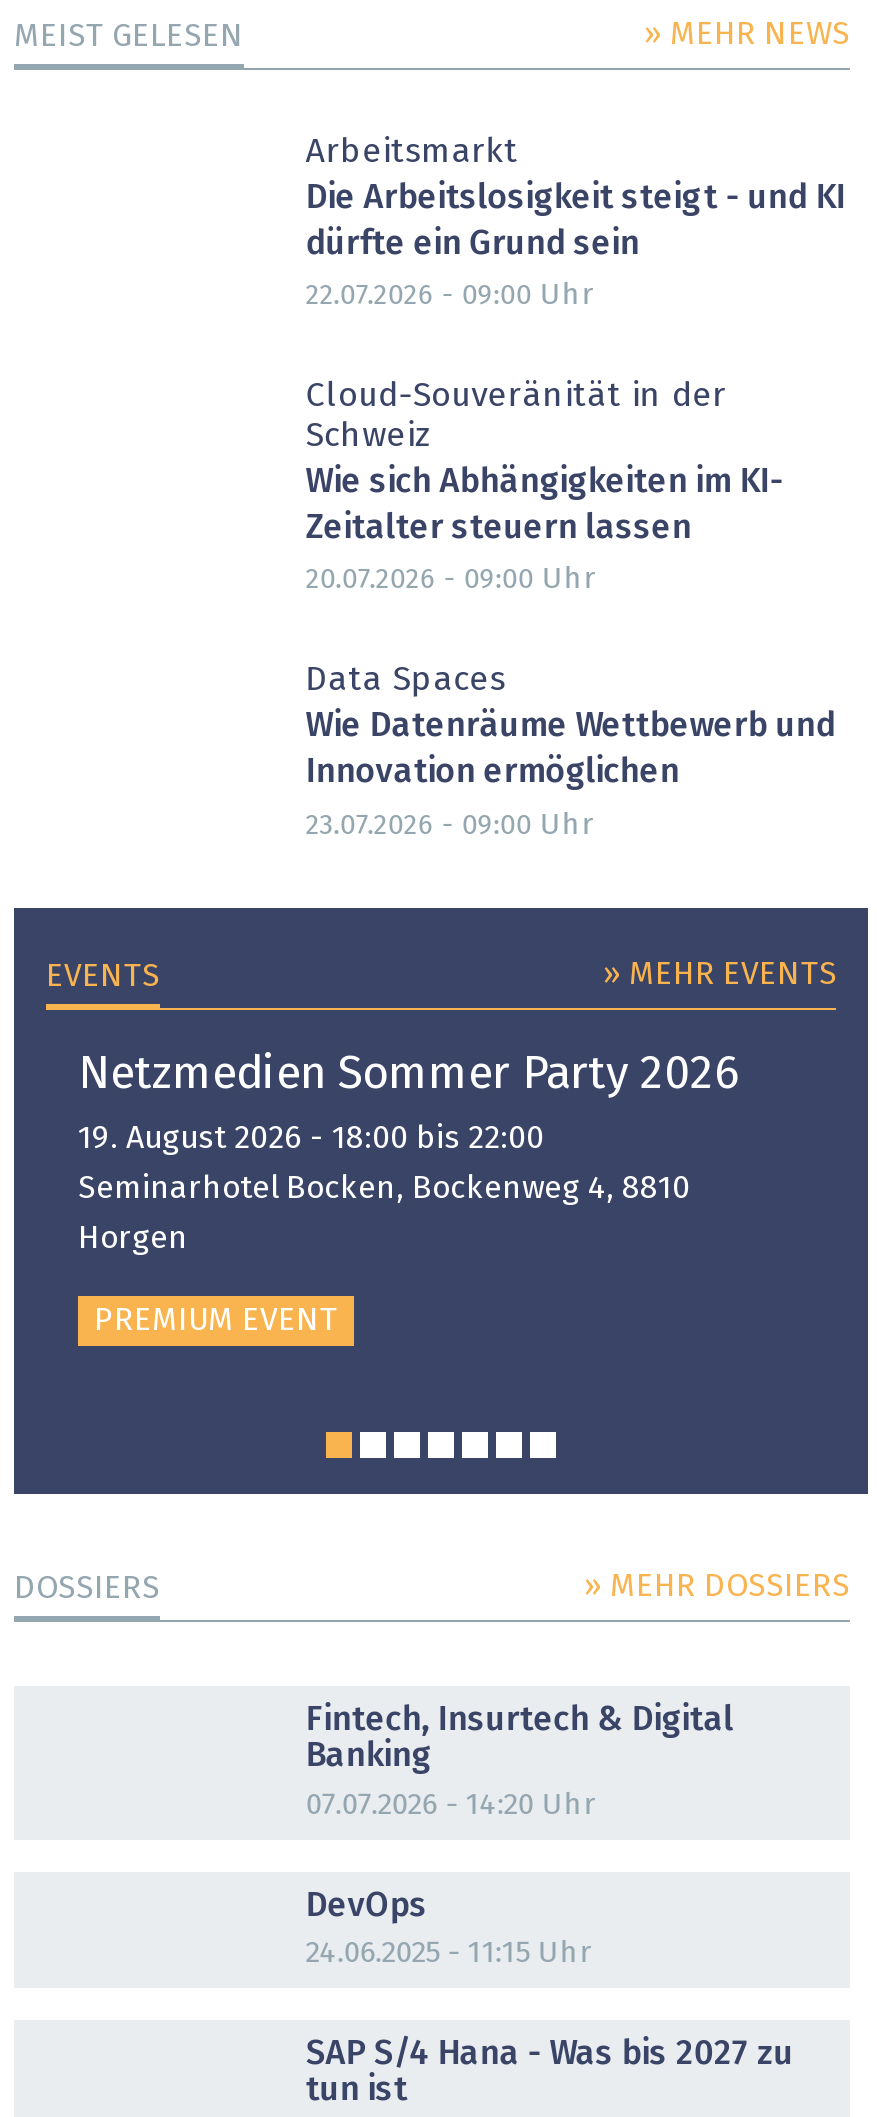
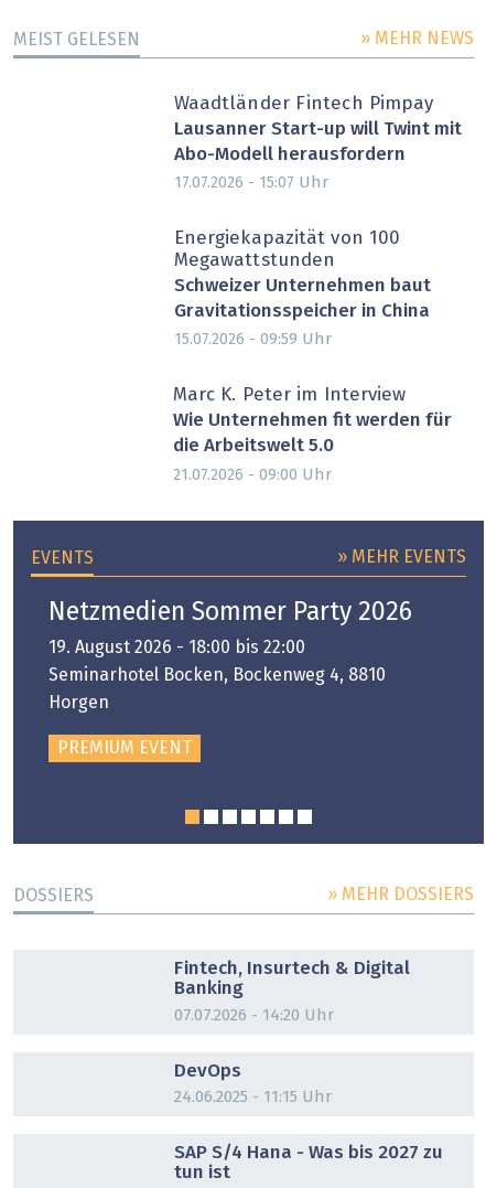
- Arbeitsmarkt
- Die Arbeitslosigkeit steigt - und KI
- dürfte ein Grund sein
+ Waadtländer Fintech Pimpay
+ Lausanner Start-up will Twint mit
+ Abo-Modell herausfordern

- 22.07.2026 - 09:00 Uhr
+ 17.07.2026 - 15:07 Uhr

- Cloud-Souveränität in der
- Schweiz
- Wie sich Abhängigkeiten im KI-
- Zeitalter steuern lassen
+ Energiekapazität von 100
+ Megawattstunden
+ Schweizer Unternehmen baut
+ Gravitationsspeicher in China

- 20.07.2026 - 09:00 Uhr
+ 15.07.2026 - 09:59 Uhr

- Data Spaces
- Wie Datenräume Wettbewerb und
- Innovation ermöglichen
+ Marc K. Peter im Interview
+ Wie Unternehmen fit werden für
+ die Arbeitswelt 5.0

- 23.07.2026 - 09:00 Uhr
+ 21.07.2026 - 09:00 Uhr
